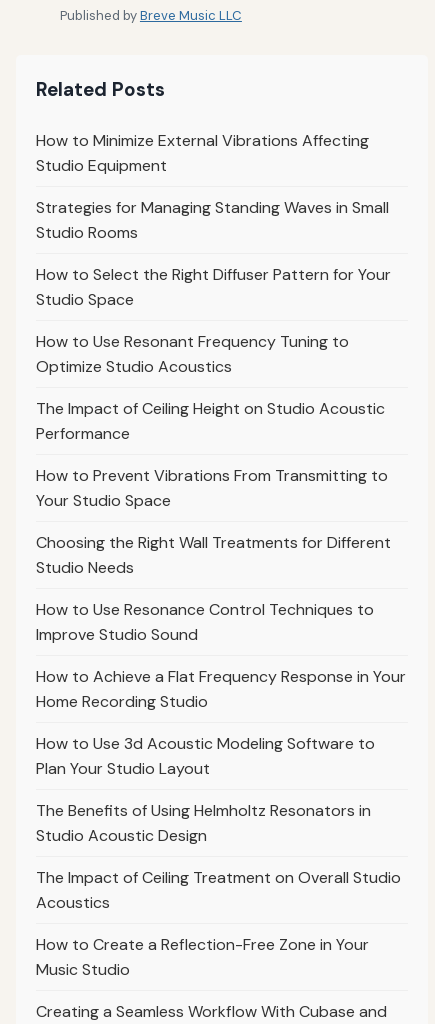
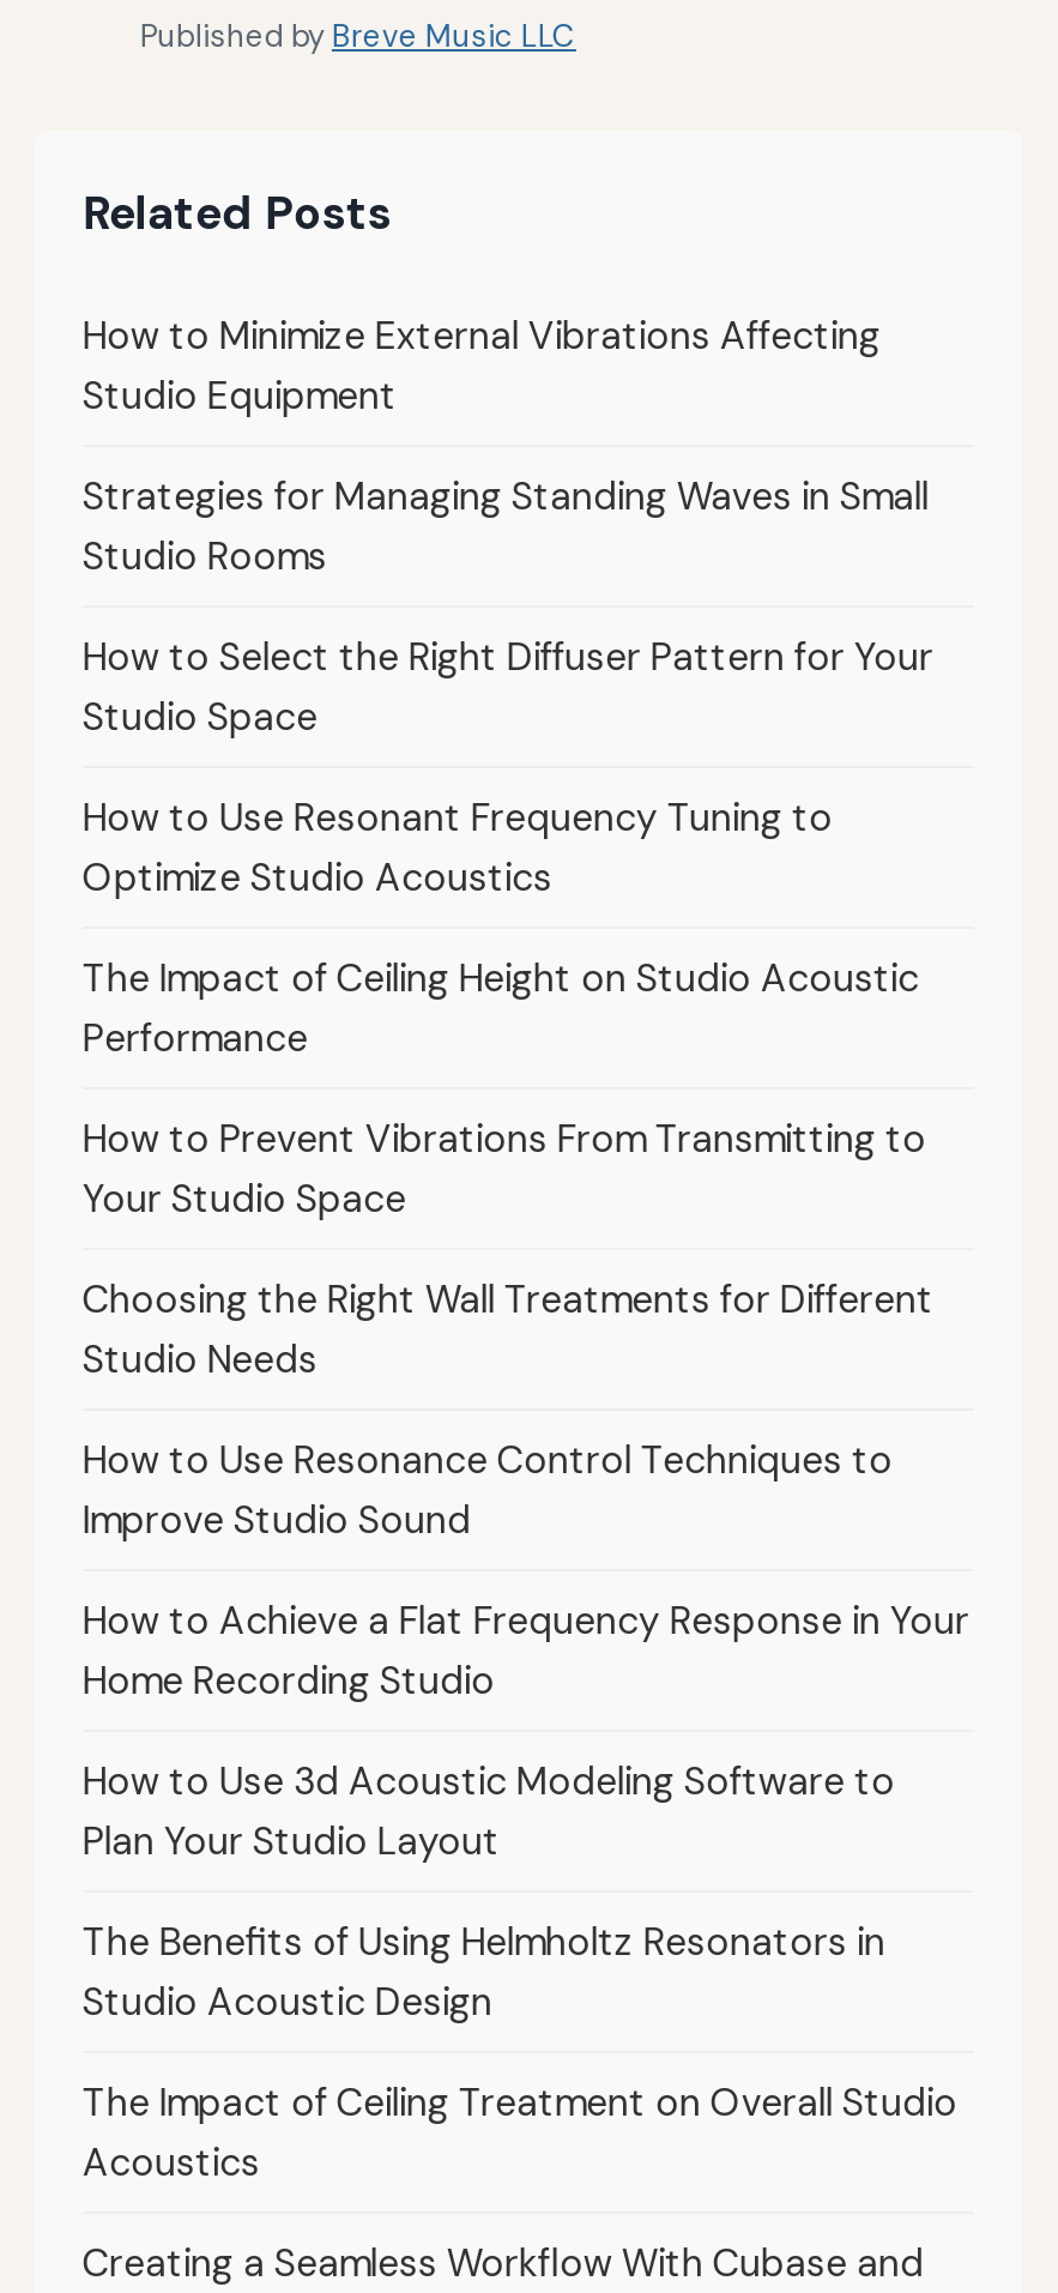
- How to Create a Reflection-Free Zone in Your
- Music Studio
